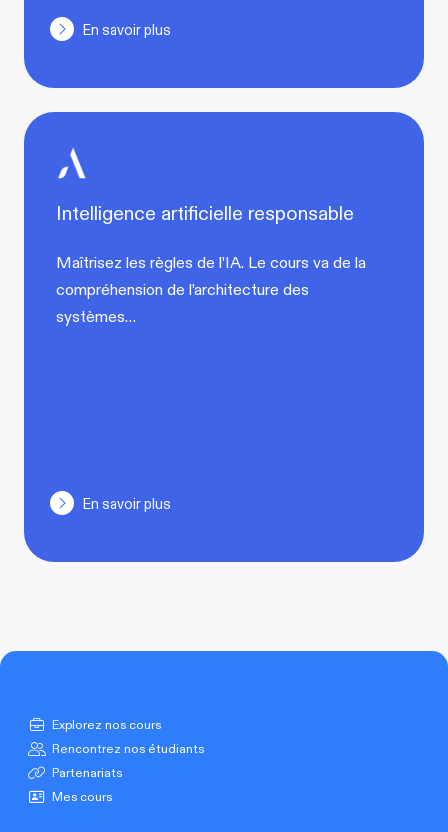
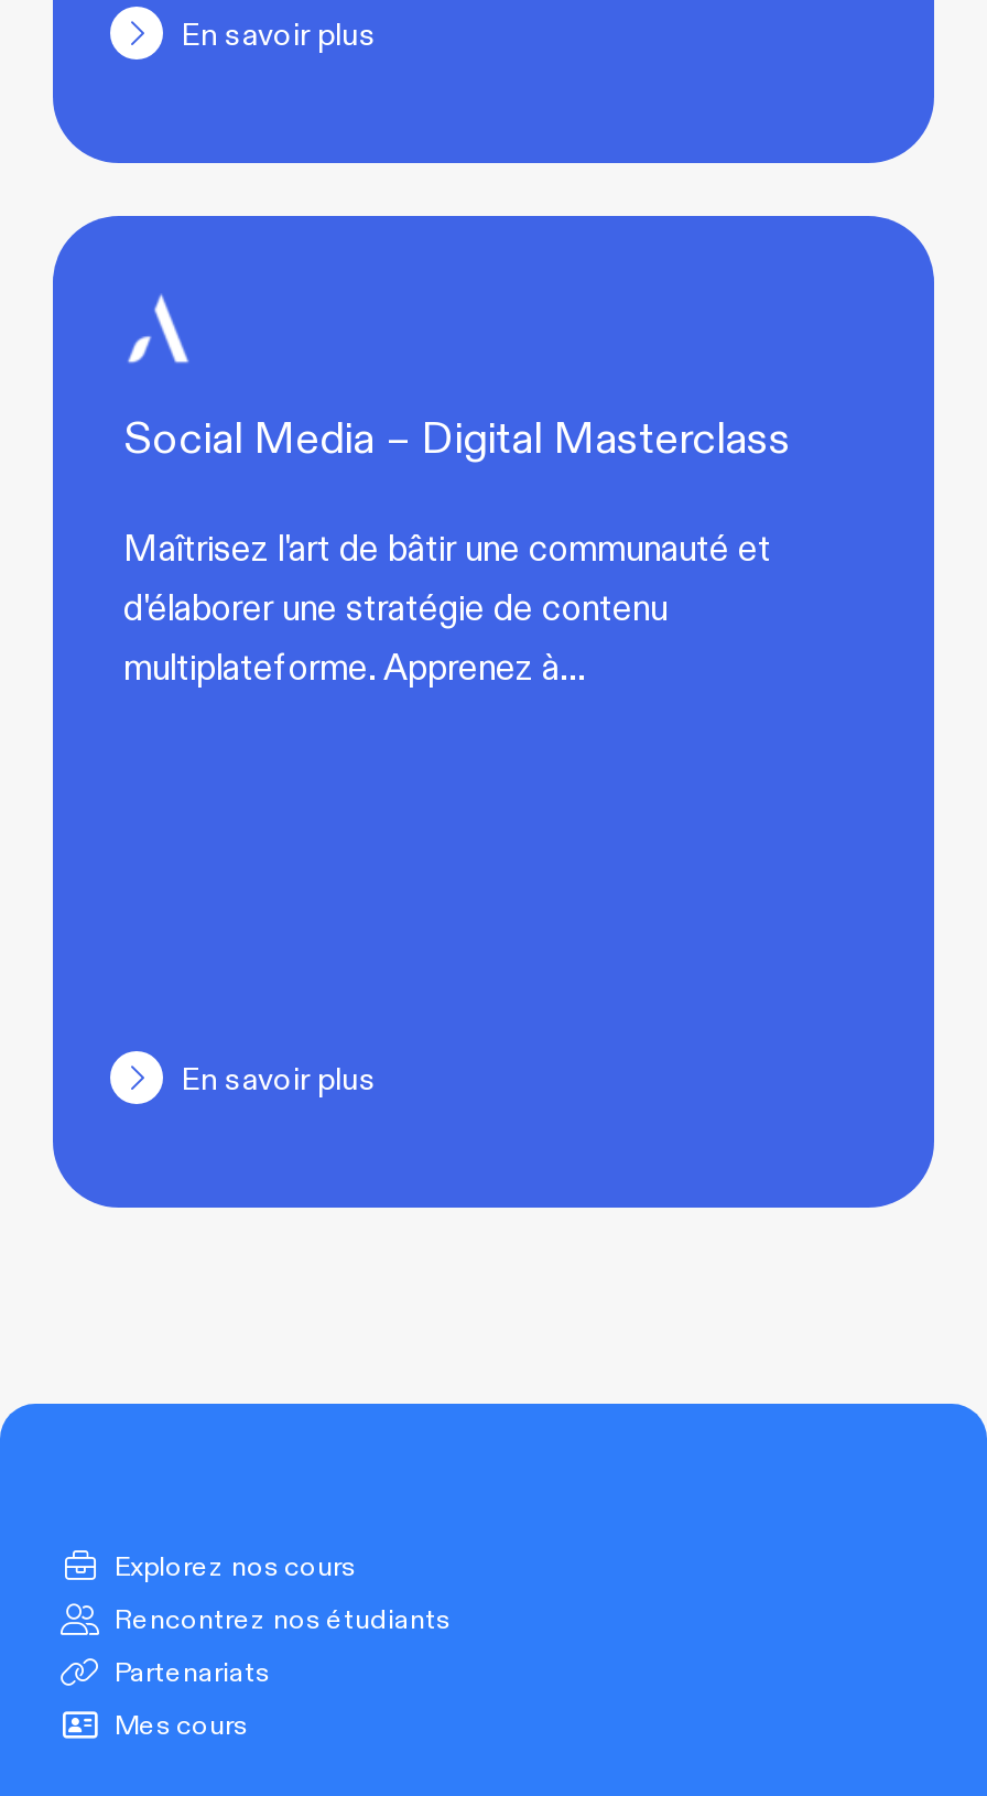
- Intelligence artificielle responsable
+ Social Media – Digital Masterclass

- Maîtrisez les règles de l'IA. Le cours va de la
- compréhension de l'architecture des
- systèmes…
+ Maîtrisez l'art de bâtir une communauté et
+ d'élaborer une stratégie de contenu
+ multiplateforme. Apprenez à…
